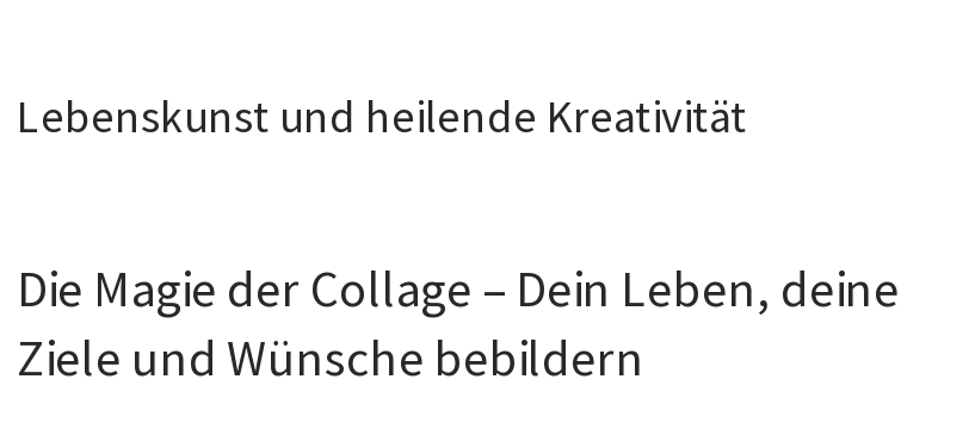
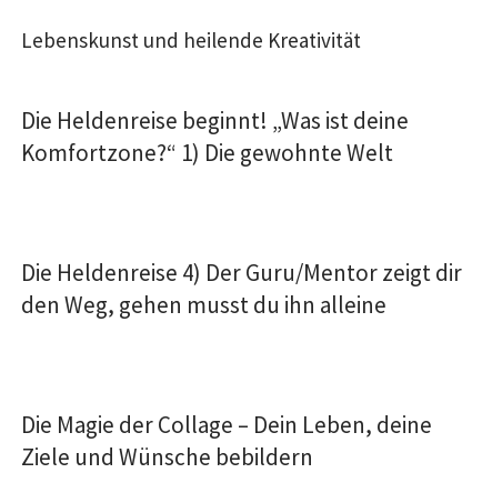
+ Die Heldenreise beginnt! „Was ist deine
+ Komfortzone?“ 1) Die gewohnte Welt

+ Die Heldenreise 4) Der Guru/Mentor zeigt dir
+ den Weg, gehen musst du ihn alleine
